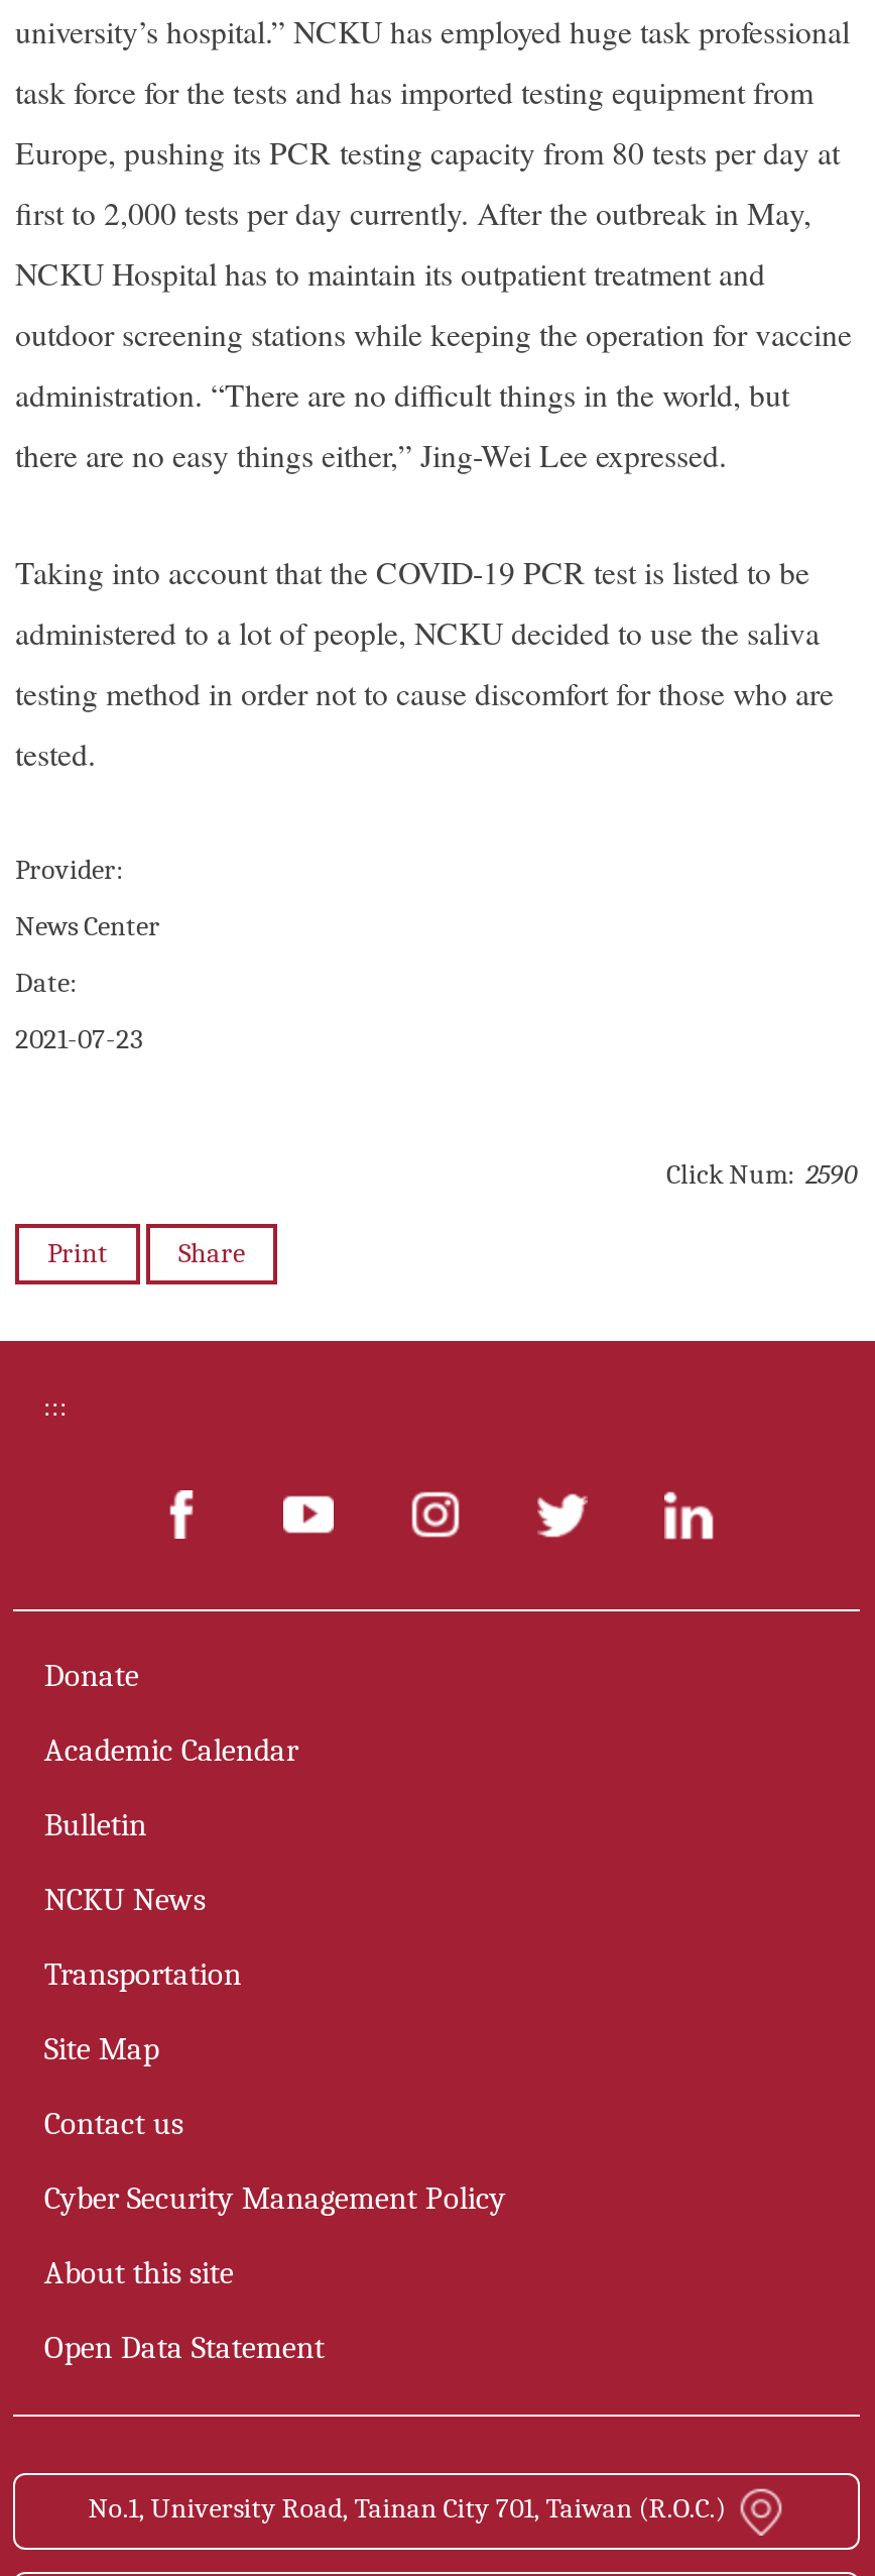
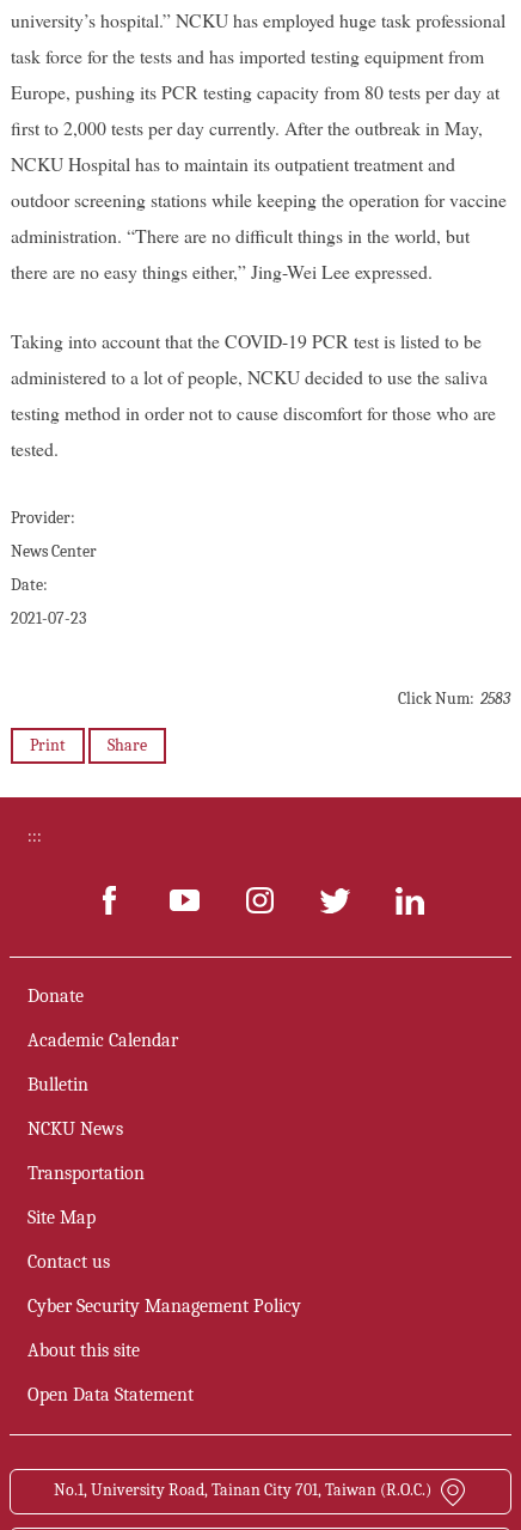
- Click Num: 2590
+ Click Num: 2583
